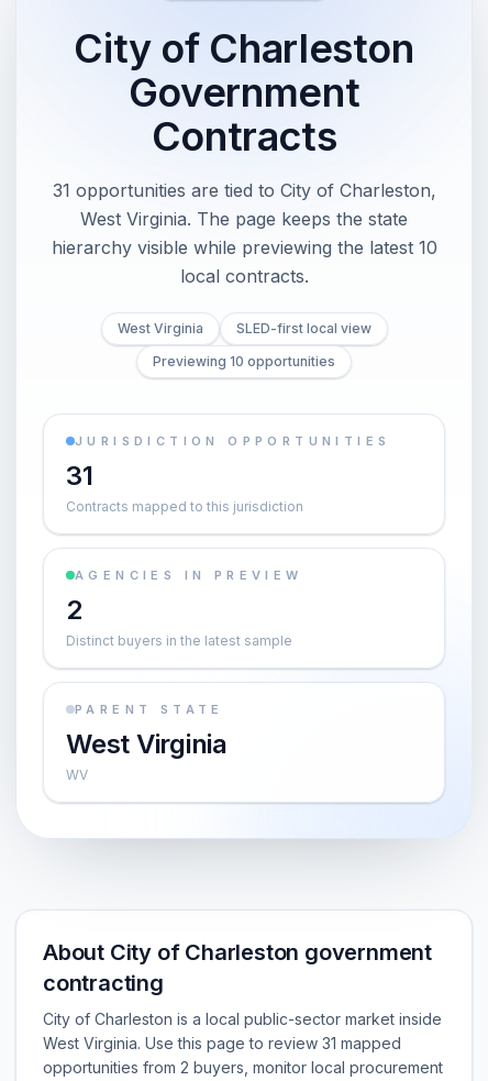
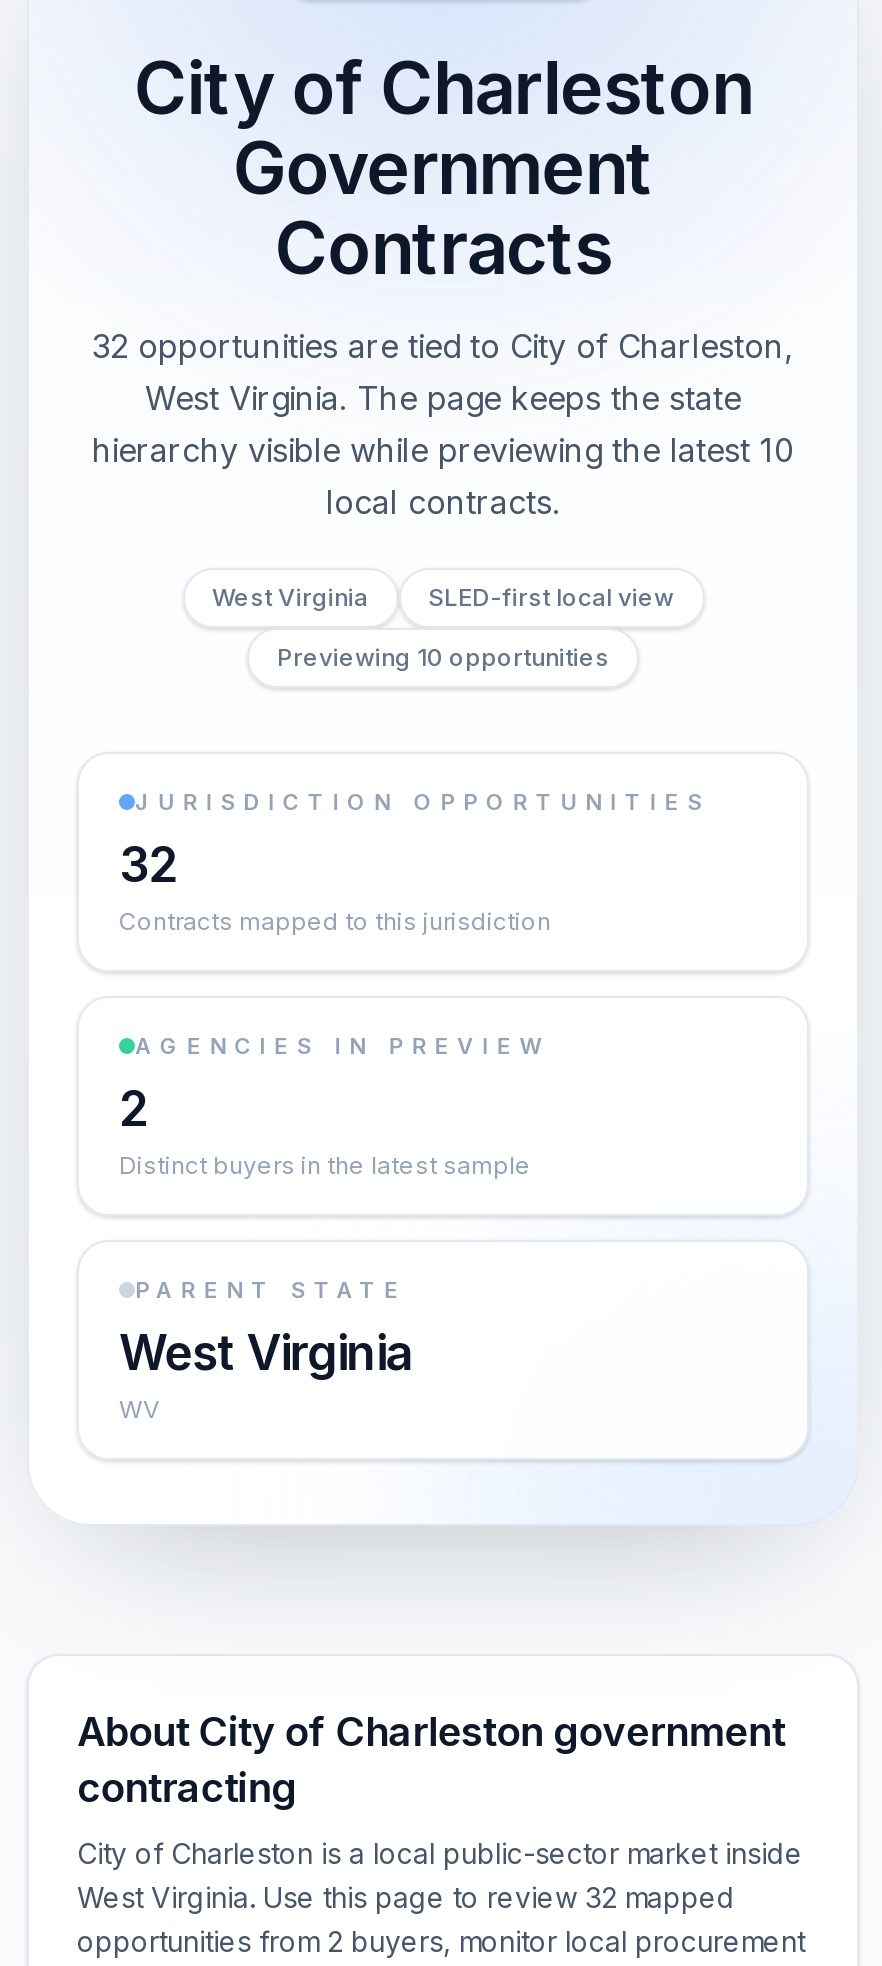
- 31 opportunities are tied to City of Charleston,
+ 32 opportunities are tied to City of Charleston,

- 31
+ 32

- West Virginia. Use this page to review 31 mapped
+ West Virginia. Use this page to review 32 mapped
